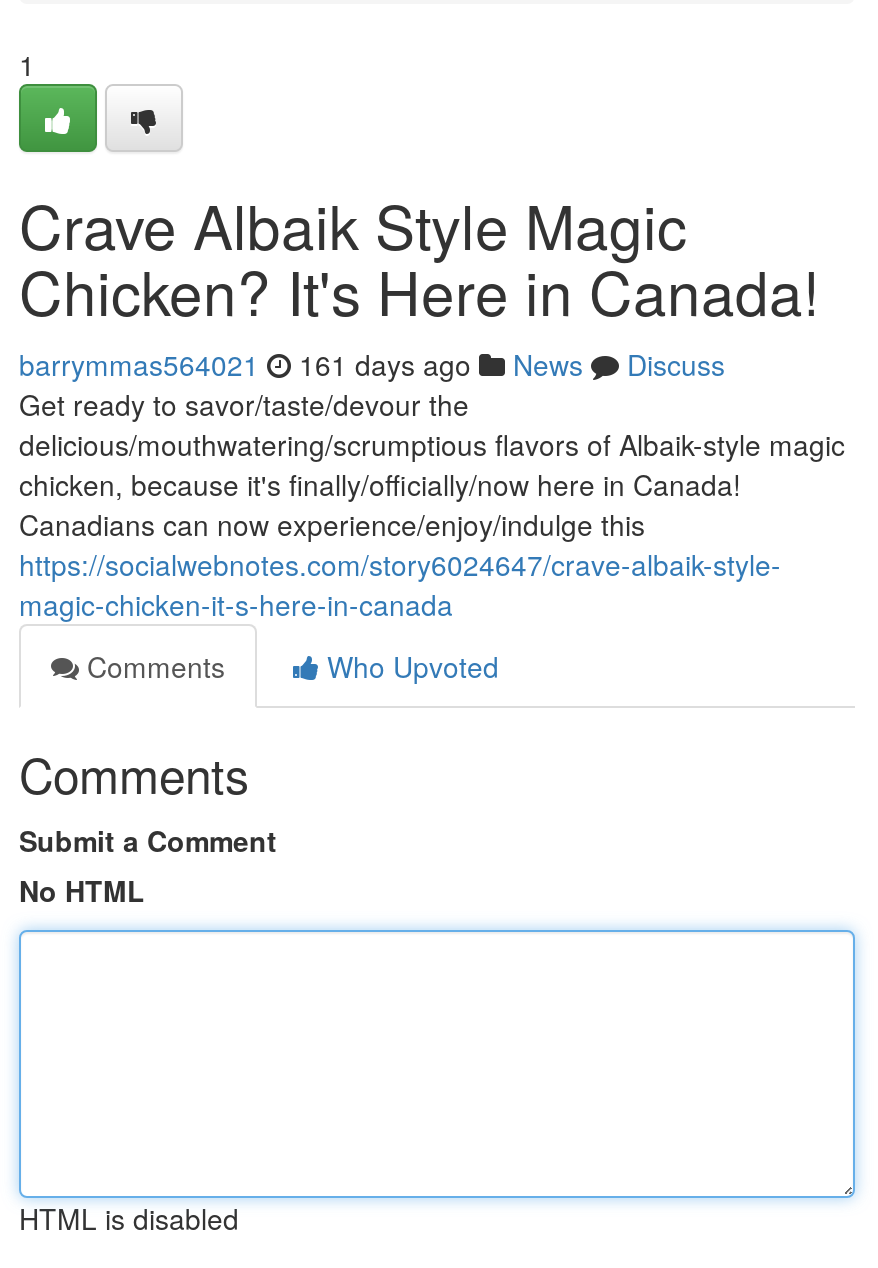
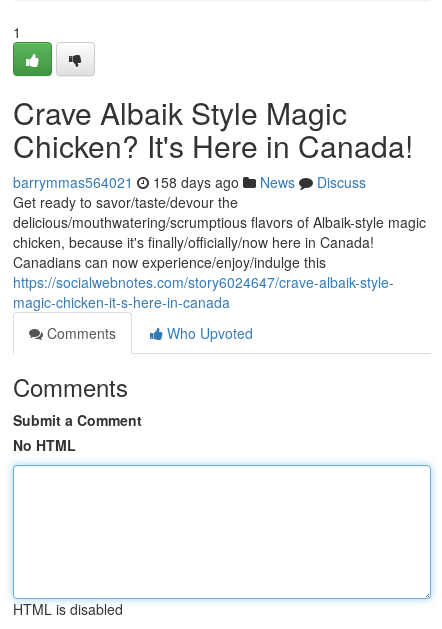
- barrymmas564021 161 days ago News Discuss
+ barrymmas564021 158 days ago News Discuss
